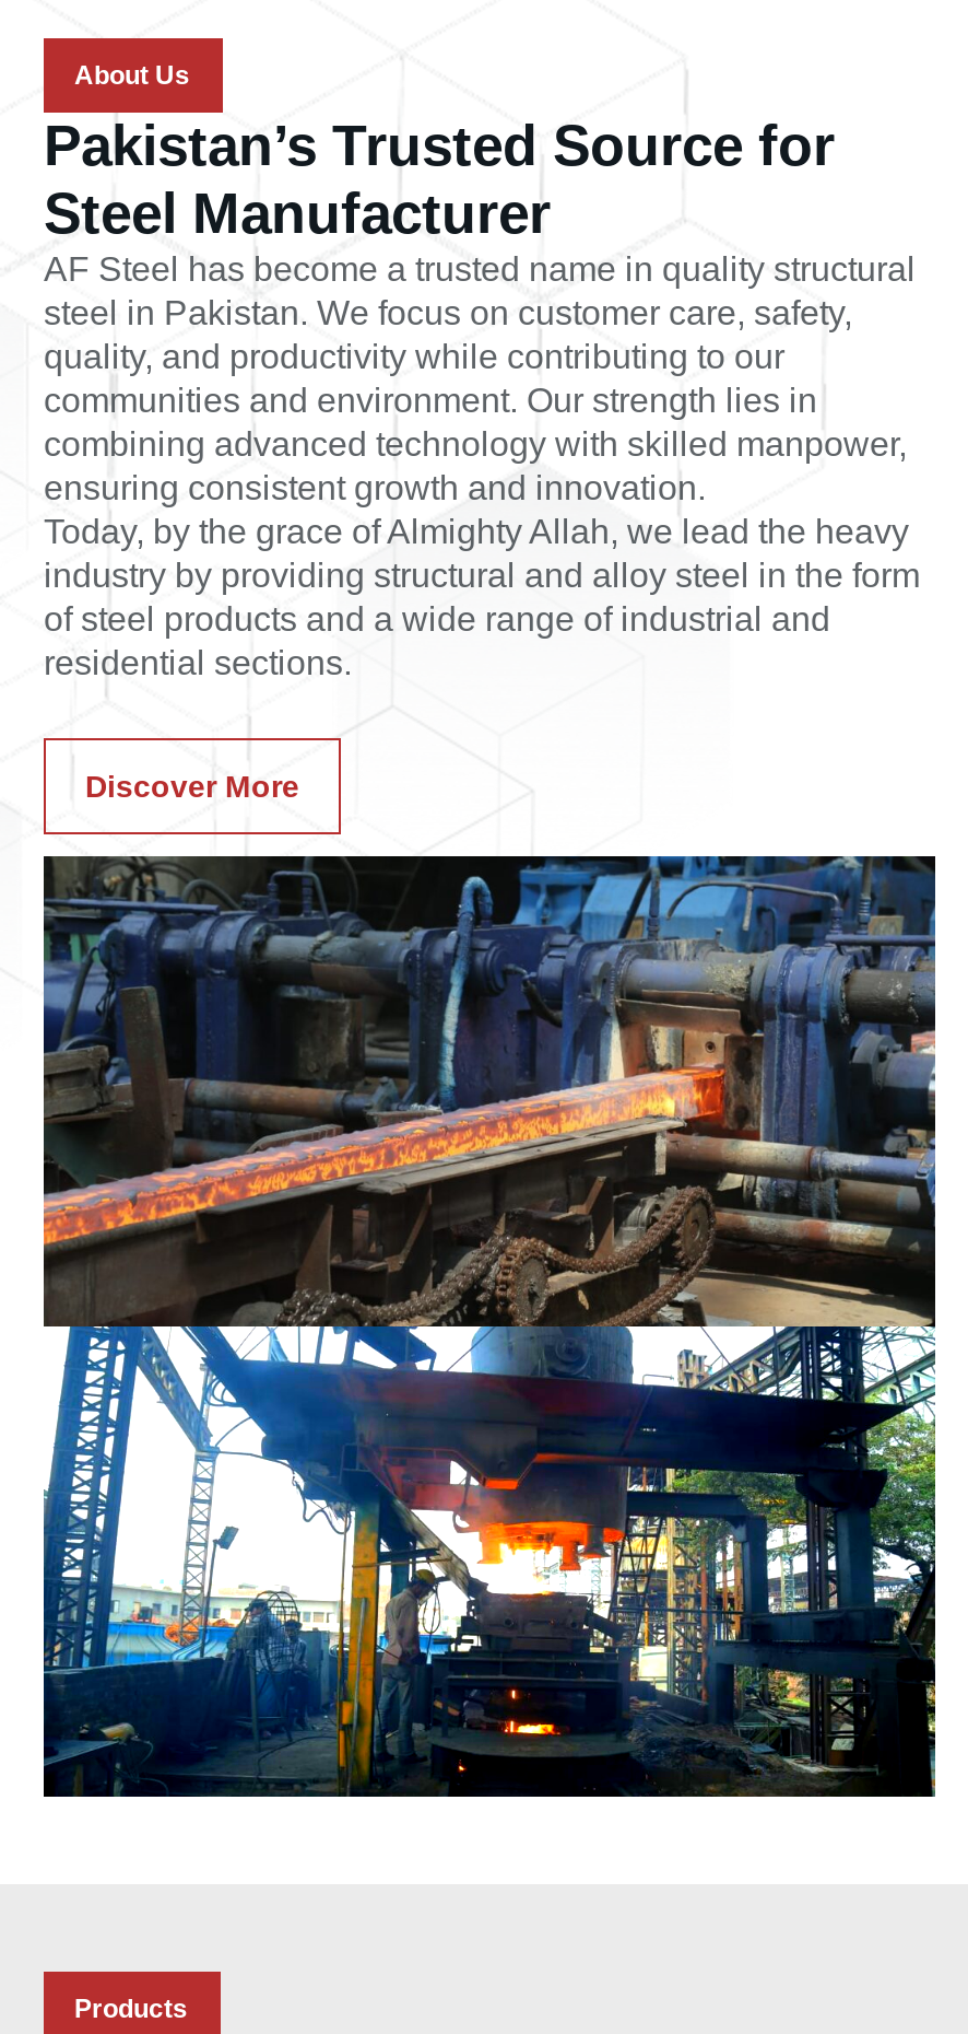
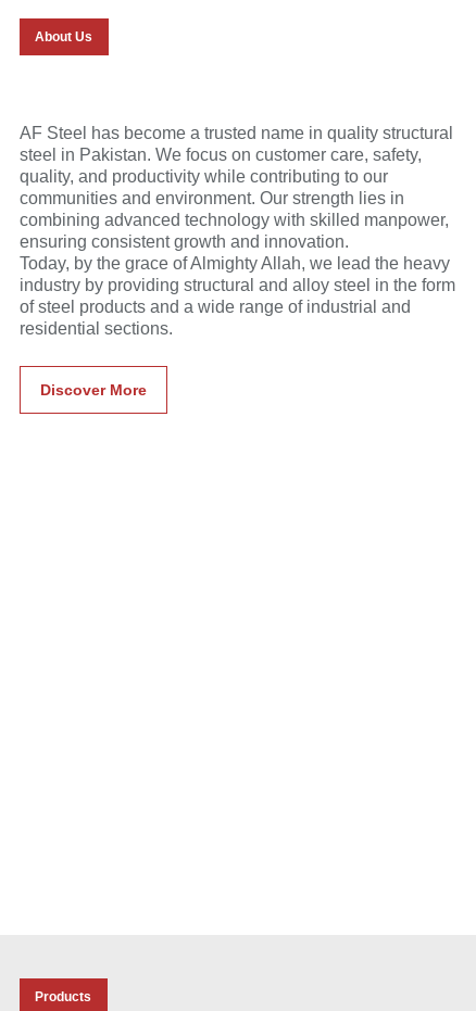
- Pakistan’s Trusted Source for
- Steel Manufacturer

- [image]
